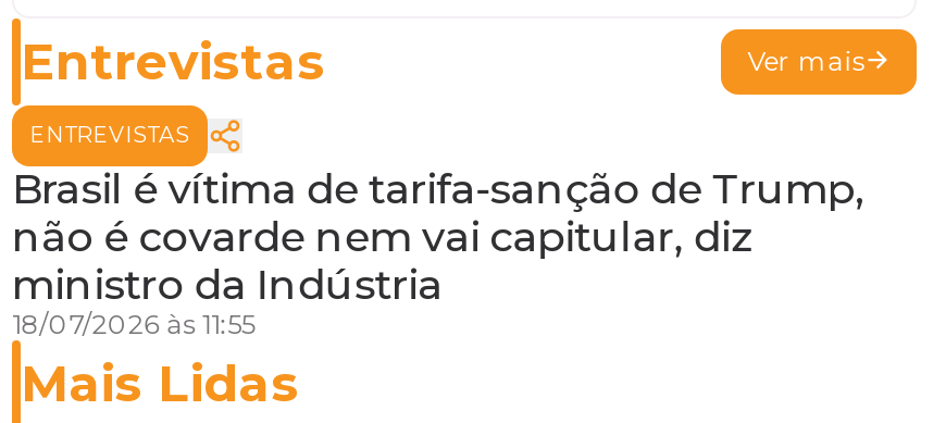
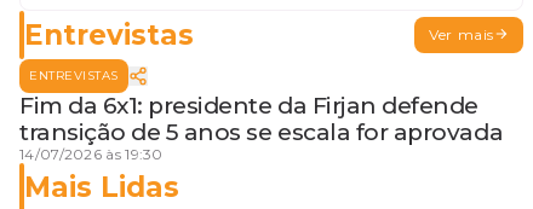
- Brasil é vítima de tarifa-sanção de Trump,
- não é covarde nem vai capitular, diz
- ministro da Indústria
- 18/07/2026 às 11:55
+ Fim da 6x1: presidente da Firjan defende
+ transição de 5 anos se escala for aprovada
+ 14/07/2026 às 19:30
